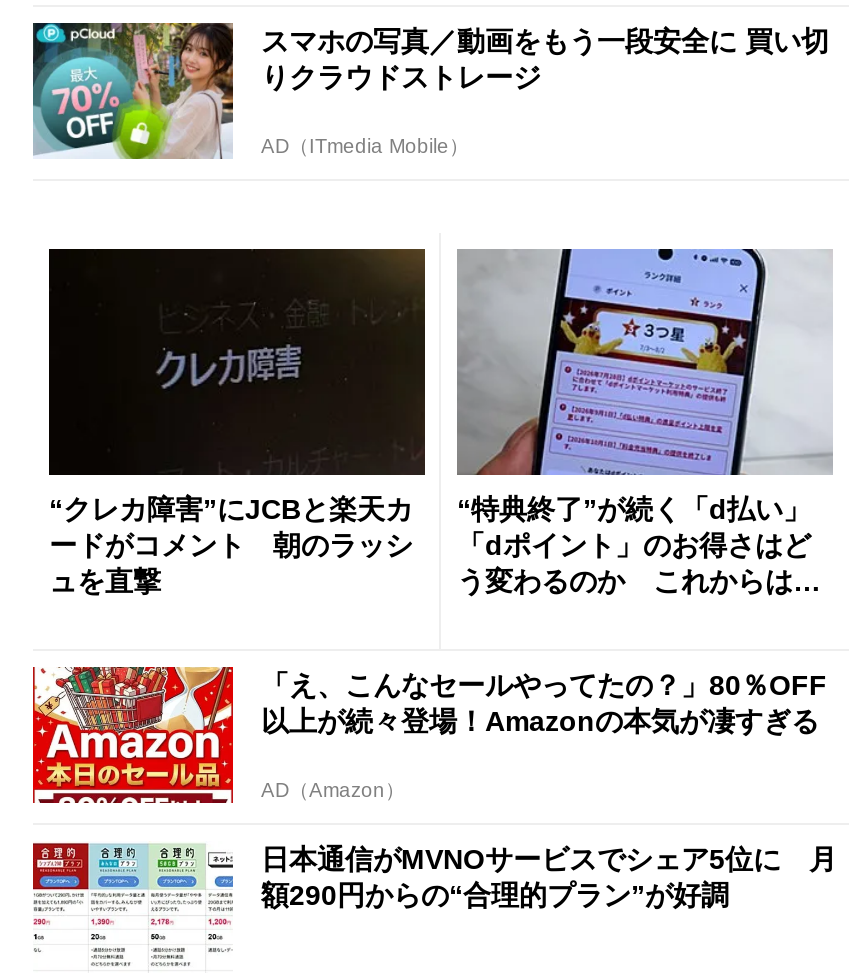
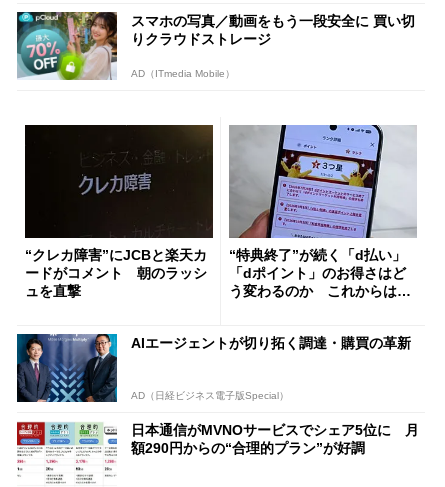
- [image]
- 「え、こんなセールやってたの？」80％OFF
- 以上が続々登場！Amazonの本気が凄すぎる
+ [image]
+ AIエージェントが切り拓く調達・購買の革新

- AD（Amazon）
+ AD（日経ビジネス電子版Special）
